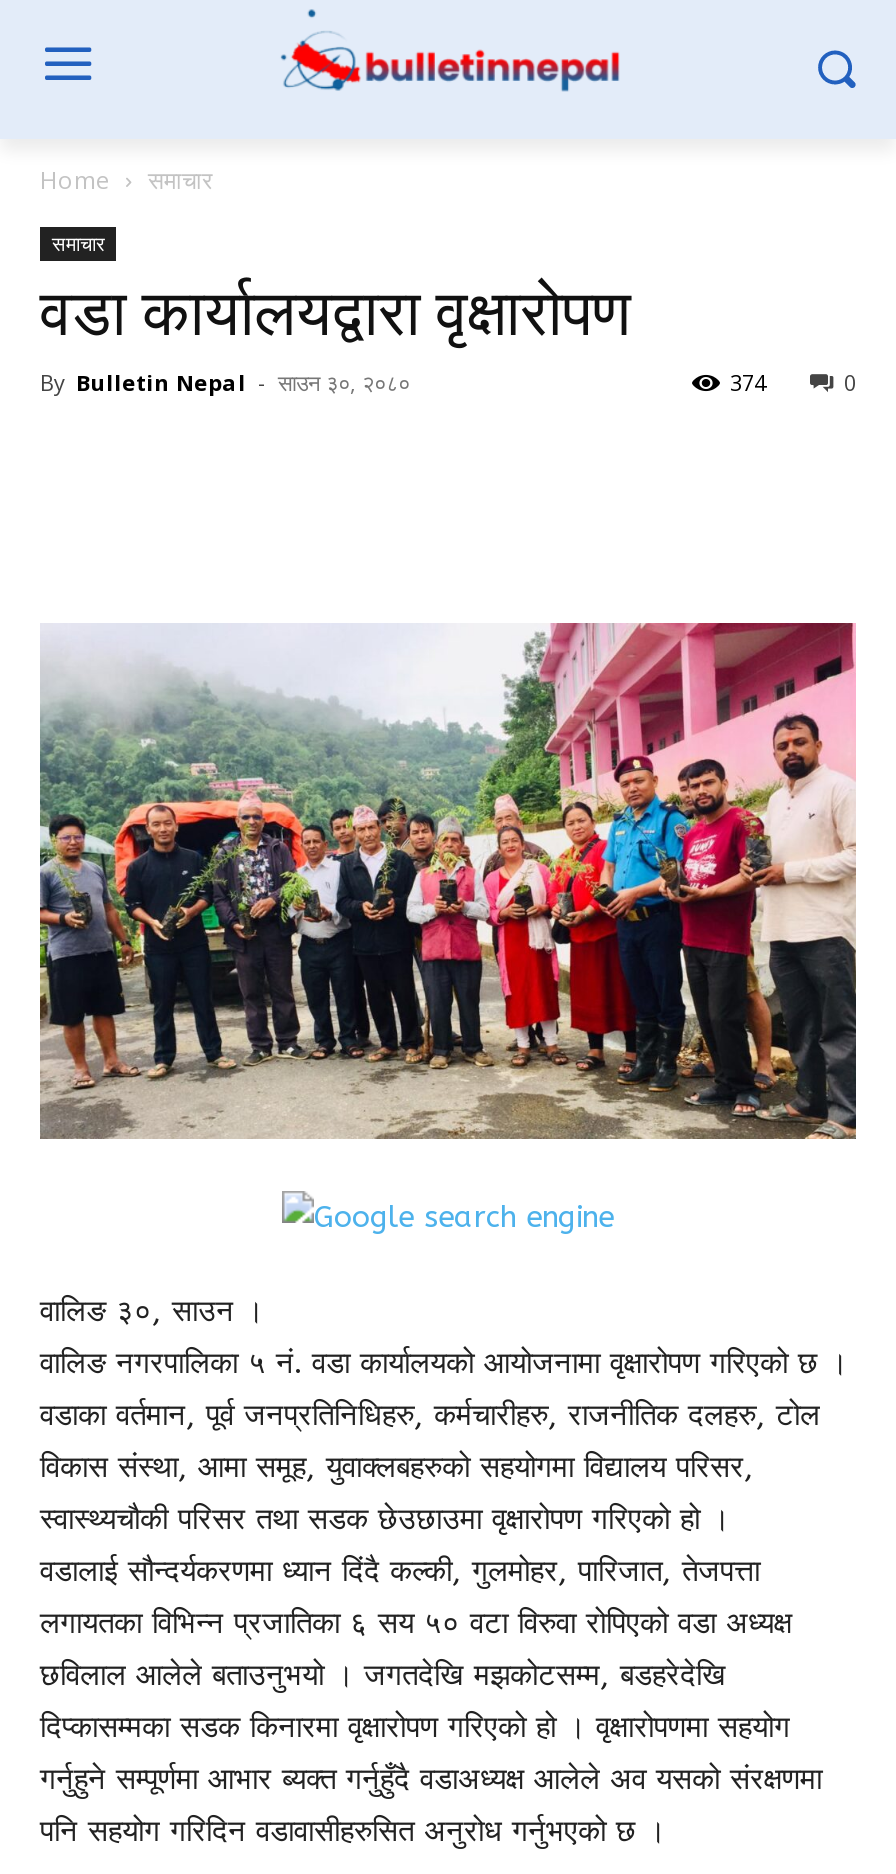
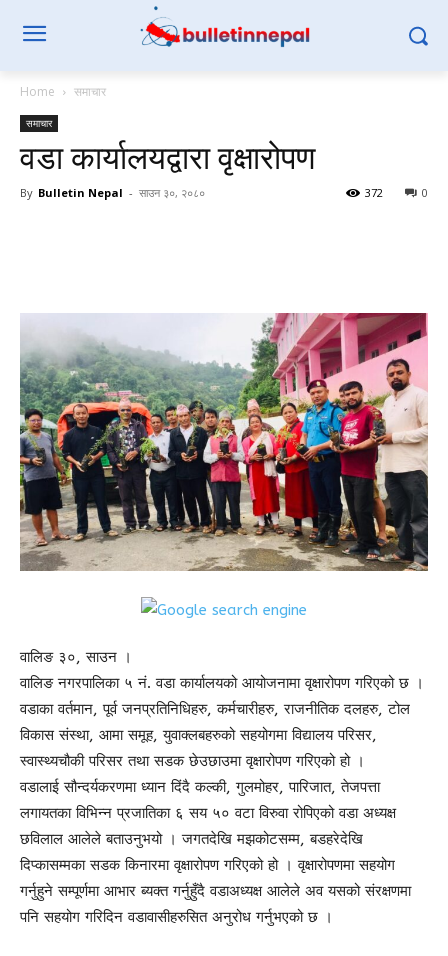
- 374
+ 372
